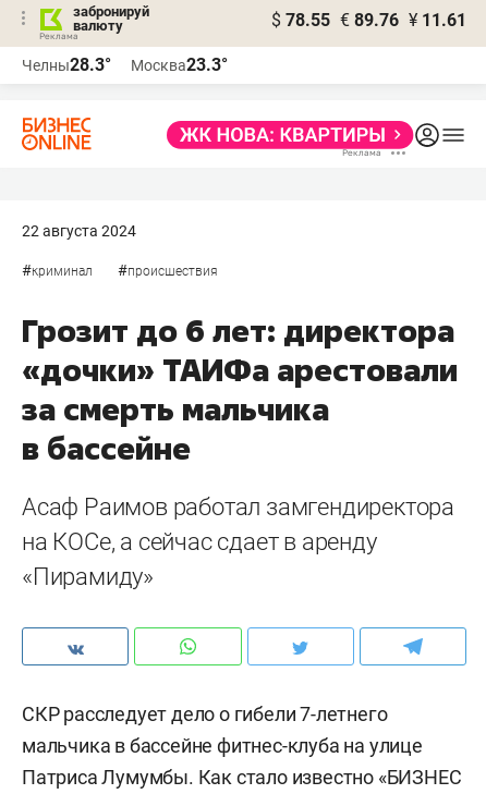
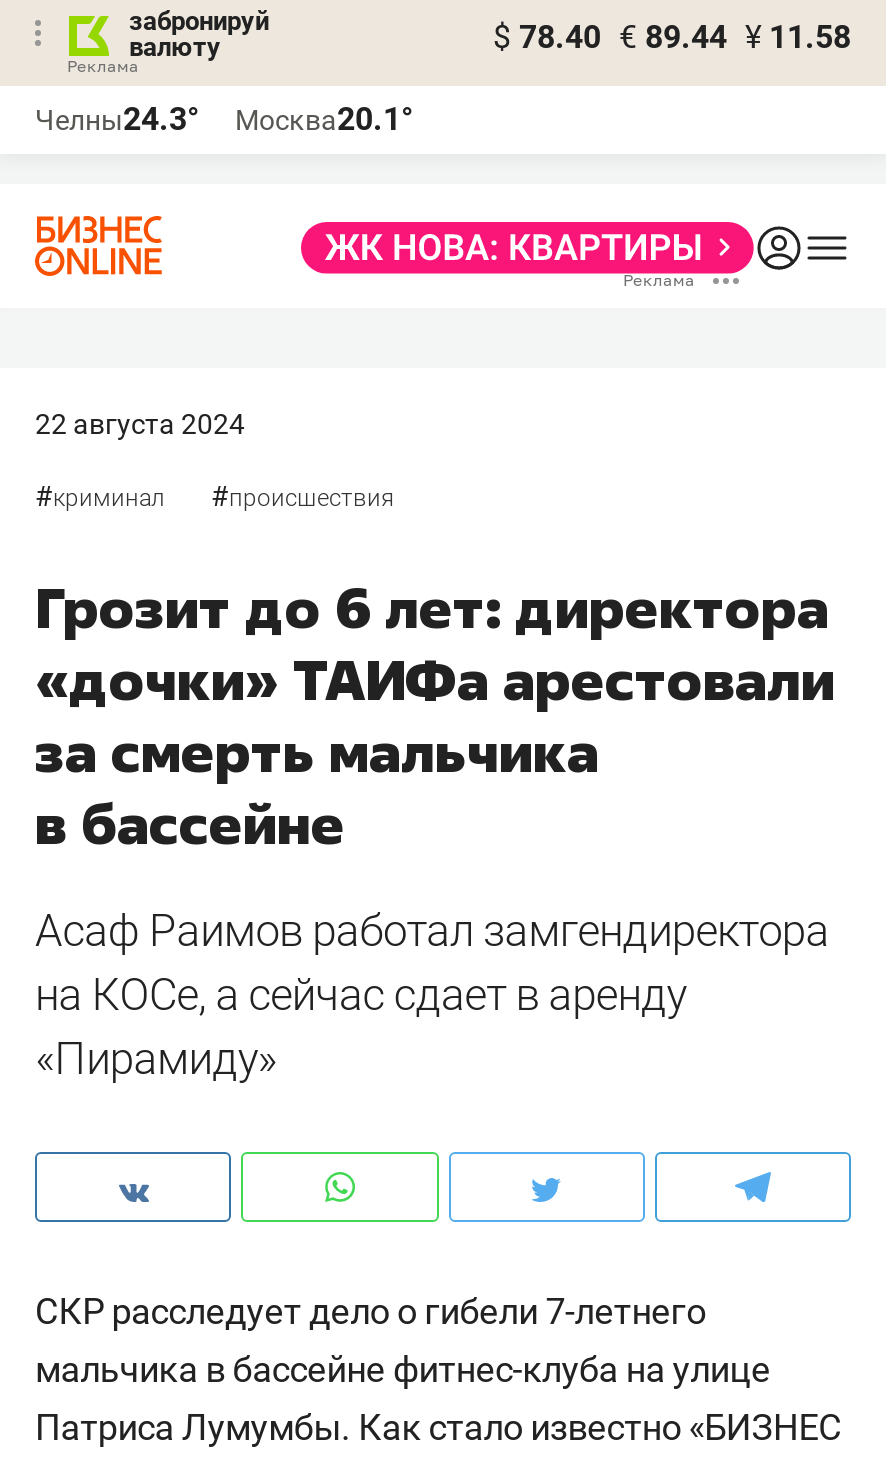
- $ 78.55 € 89.76 ¥ 11.61
+ $ 78.40 € 89.44 ¥ 11.58

- Челны28.3°
+ Челны24.3°

- Москва23.3°
+ Москва20.1°
